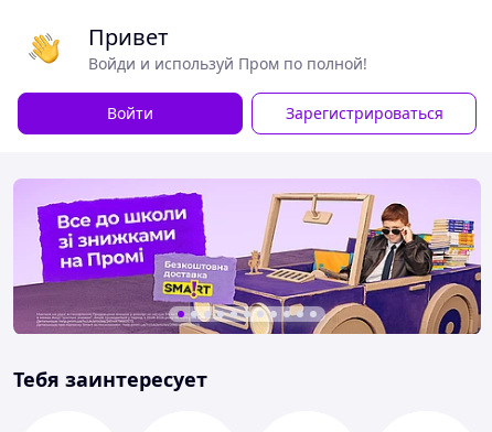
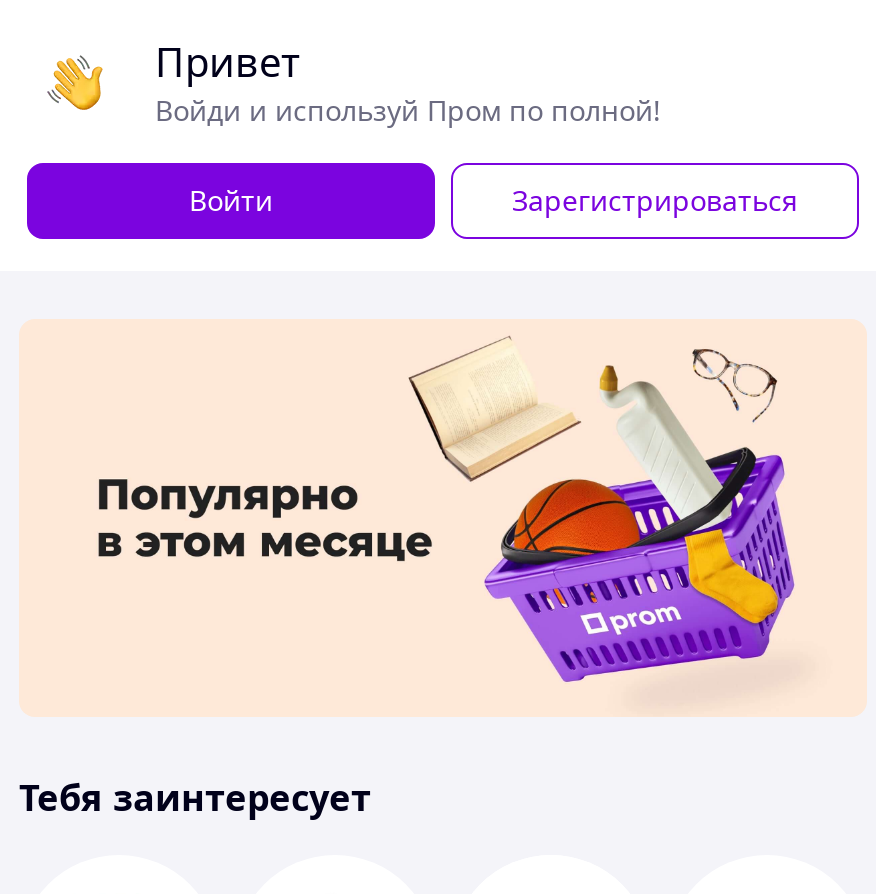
- [image]
+ [image]
